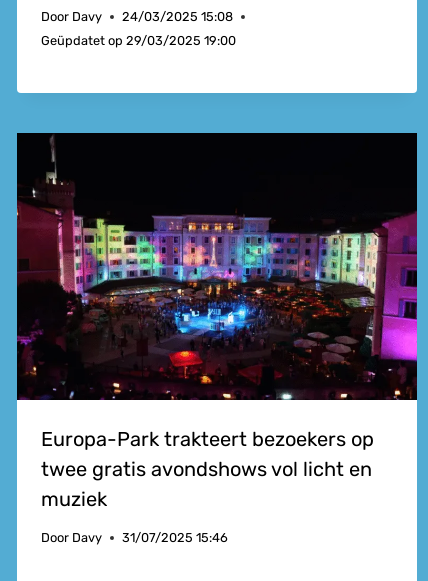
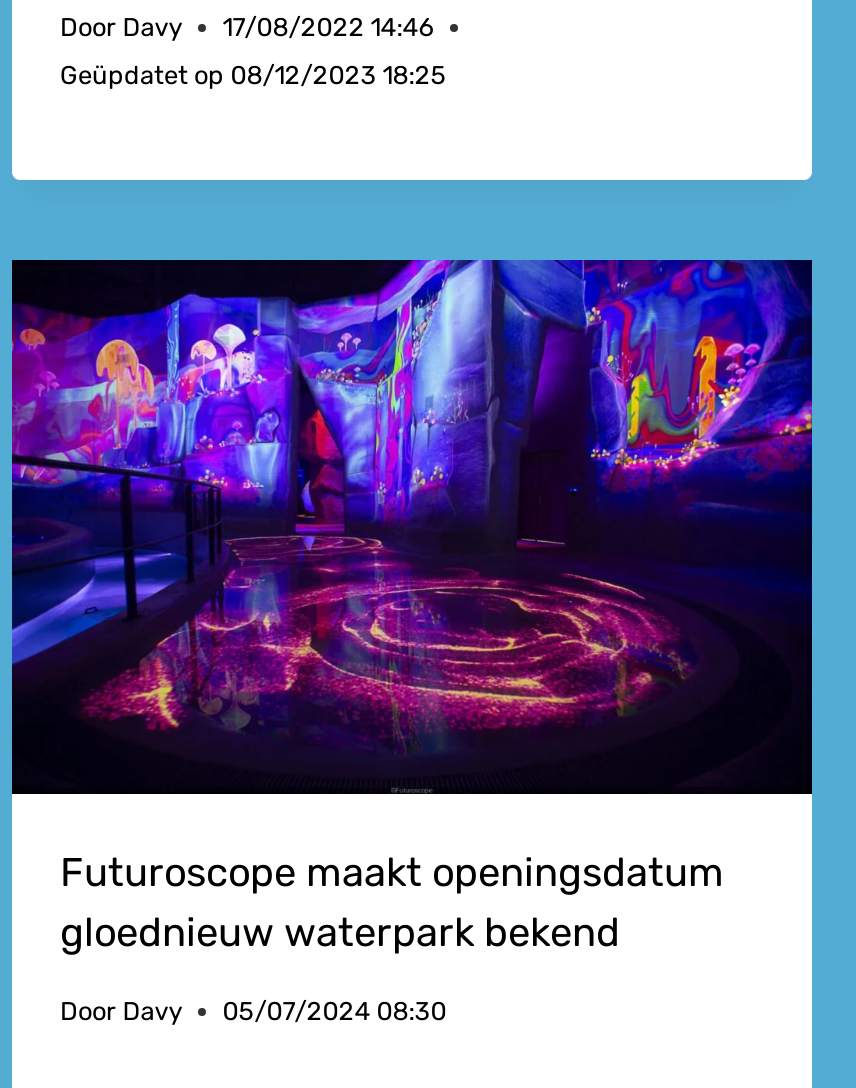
- Door Davy 24/03/2025 15:08
+ Door Davy 17/08/2022 14:46

- Geüpdatet op 29/03/2025 19:00
+ Geüpdatet op 08/12/2023 18:25

- [image]
- Europa-Park trakteert bezoekers op
- twee gratis avondshows vol licht en
- muziek
+ [image]
+ Futuroscope maakt openingsdatum
+ gloednieuw waterpark bekend

- Door Davy 31/07/2025 15:46
+ Door Davy 05/07/2024 08:30
